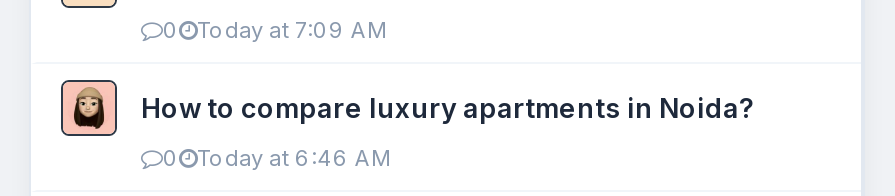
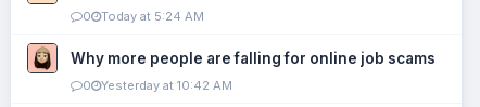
- 0 Today at 7:09 AM
+ 0 Today at 5:24 AM

- How to compare luxury apartments in Noida?
+ Why more people are falling for online job scams

- Today at 6:46 AM
+ Yesterday at 10:42 AM
